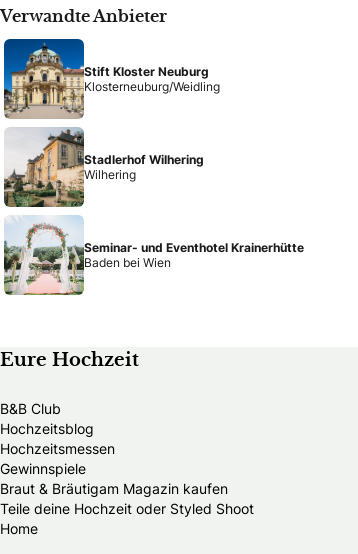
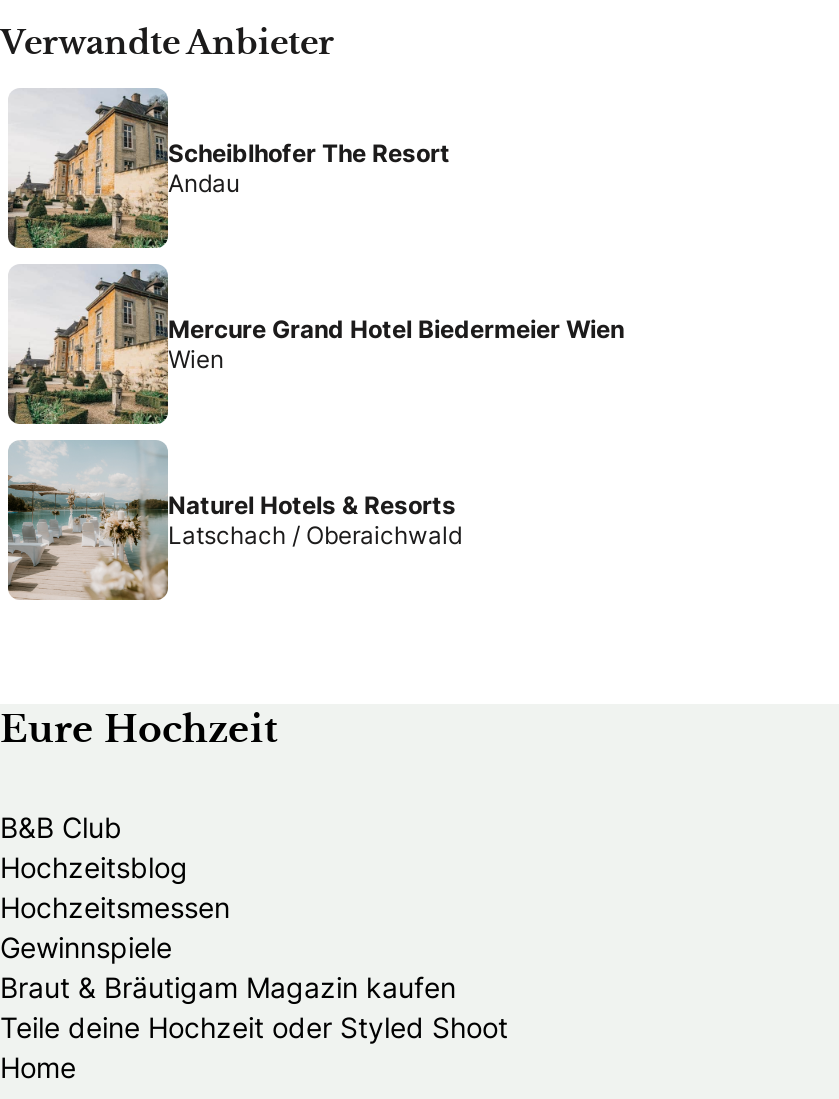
- [image]
- Stift Kloster Neuburg
- Klosterneuburg/Weidling
+ [image]
+ Scheiblhofer The Resort
+ Andau

- Stadlerhof Wilhering
- Wilhering
+ Mercure Grand Hotel Biedermeier Wien
+ Wien

- [image]
- Seminar- und Eventhotel Krainerhütte
- Baden bei Wien
+ [image]
+ Naturel Hotels & Resorts
+ Latschach / Oberaichwald
